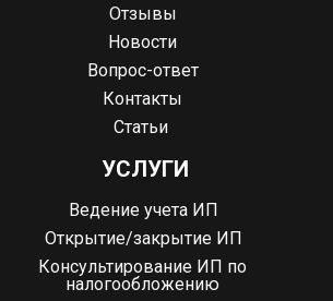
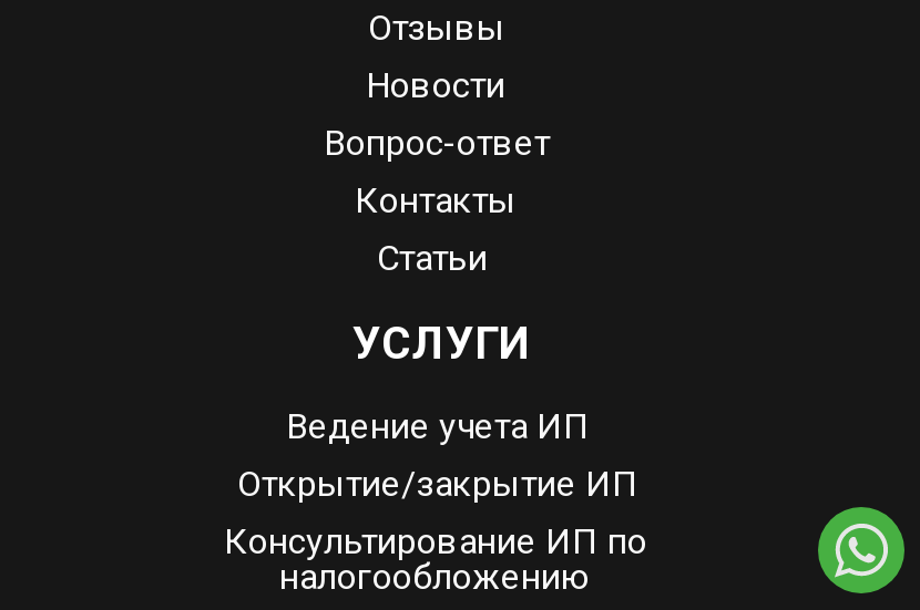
+ [image]
